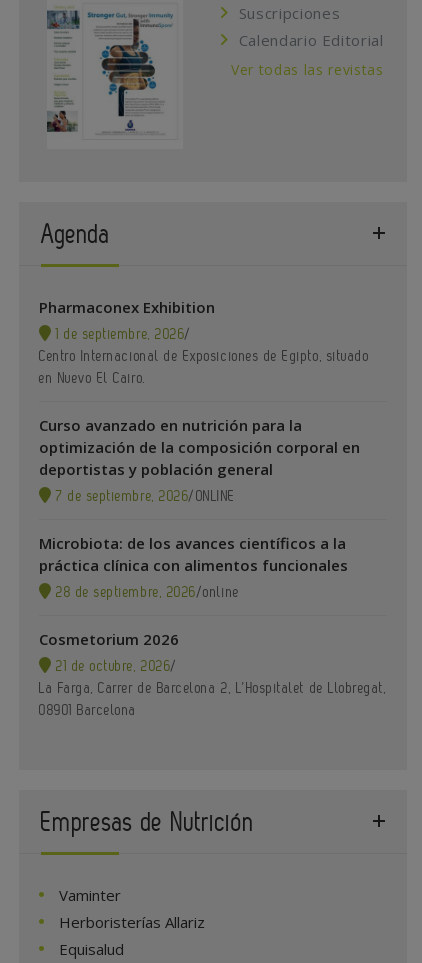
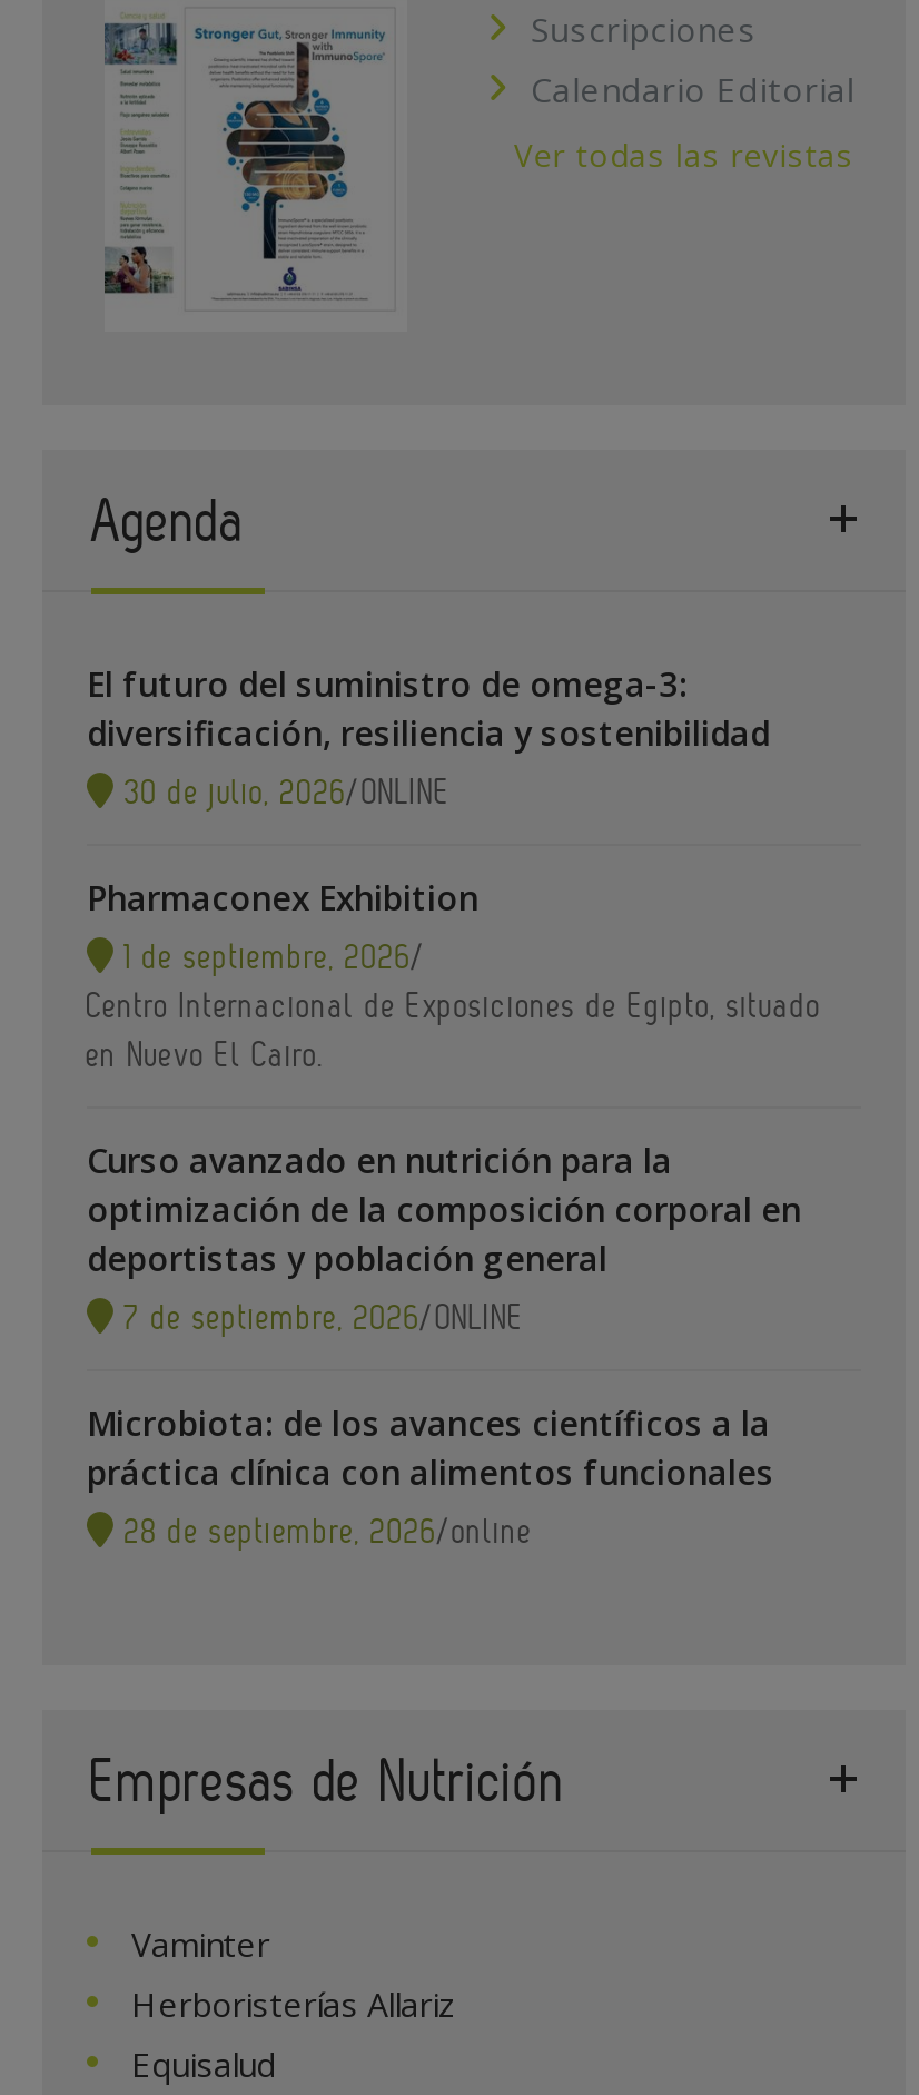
+ El futuro del suministro de omega-3:
+ diversificación, resiliencia y sostenibilidad
+ 30 de julio, 2026/ONLINE

moved down: Pharmaconex Exhibition | 1 de septiembre, 2026/ | Centro Internacional de Exposiciones de Egipto, situado | ... | práctica clínica con alimentos funcionales | 28 de septiembre, 2026/online

- Cosmetorium 2026
- 21 de octubre, 2026/
- La Farga, Carrer de Barcelona 2, L’Hospitalet de Llobregat,
- 08901 Barcelona
